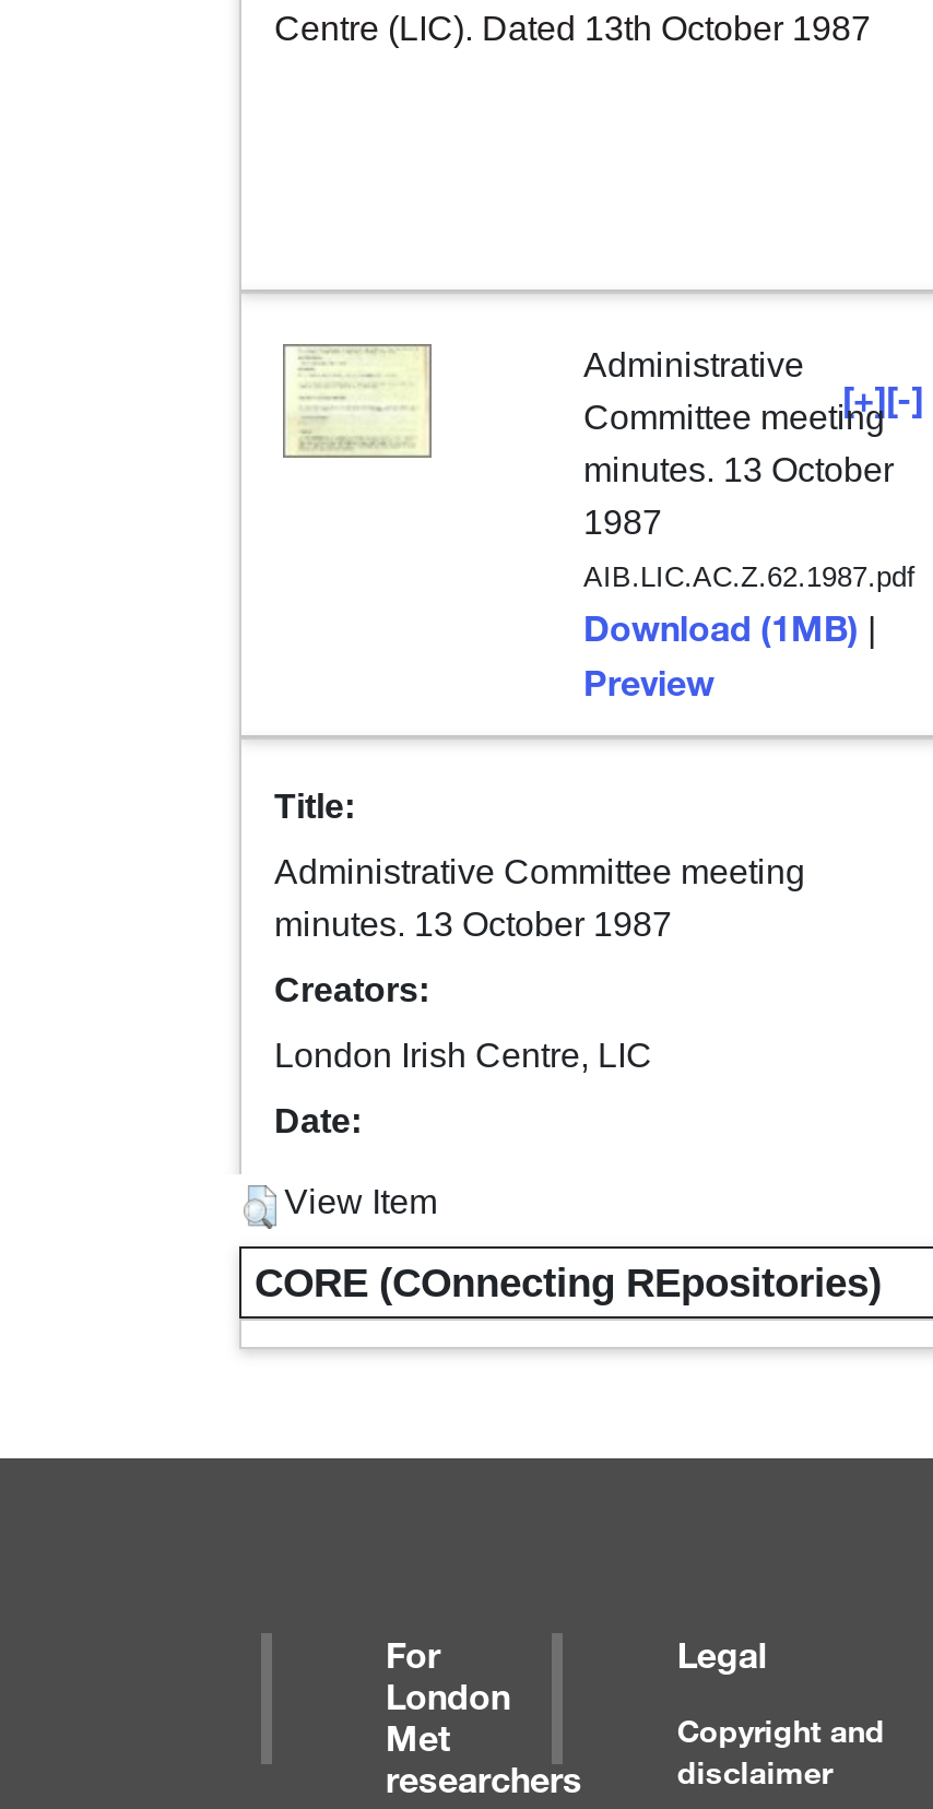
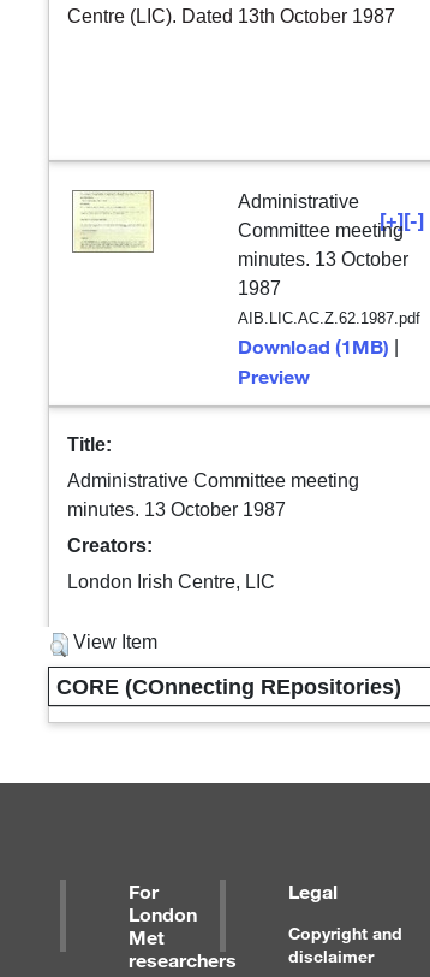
- Date:
